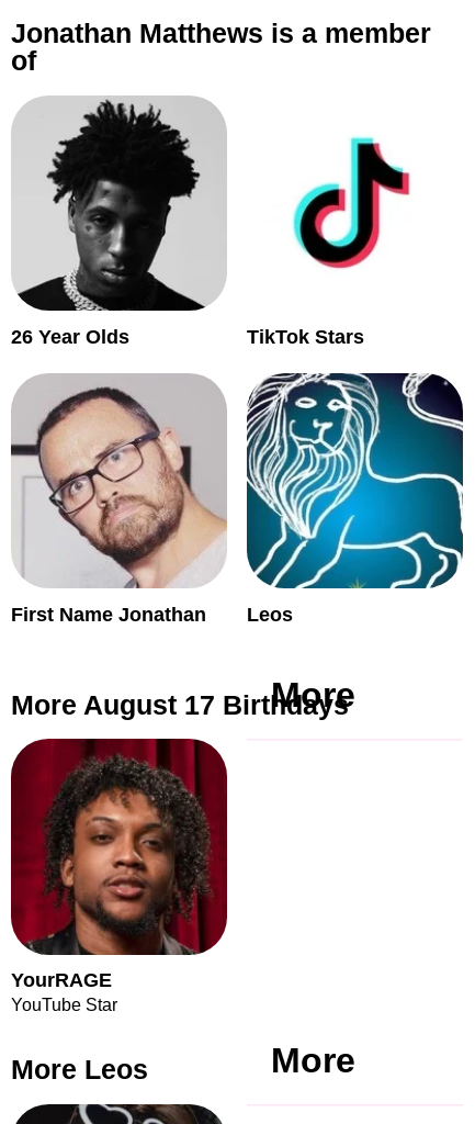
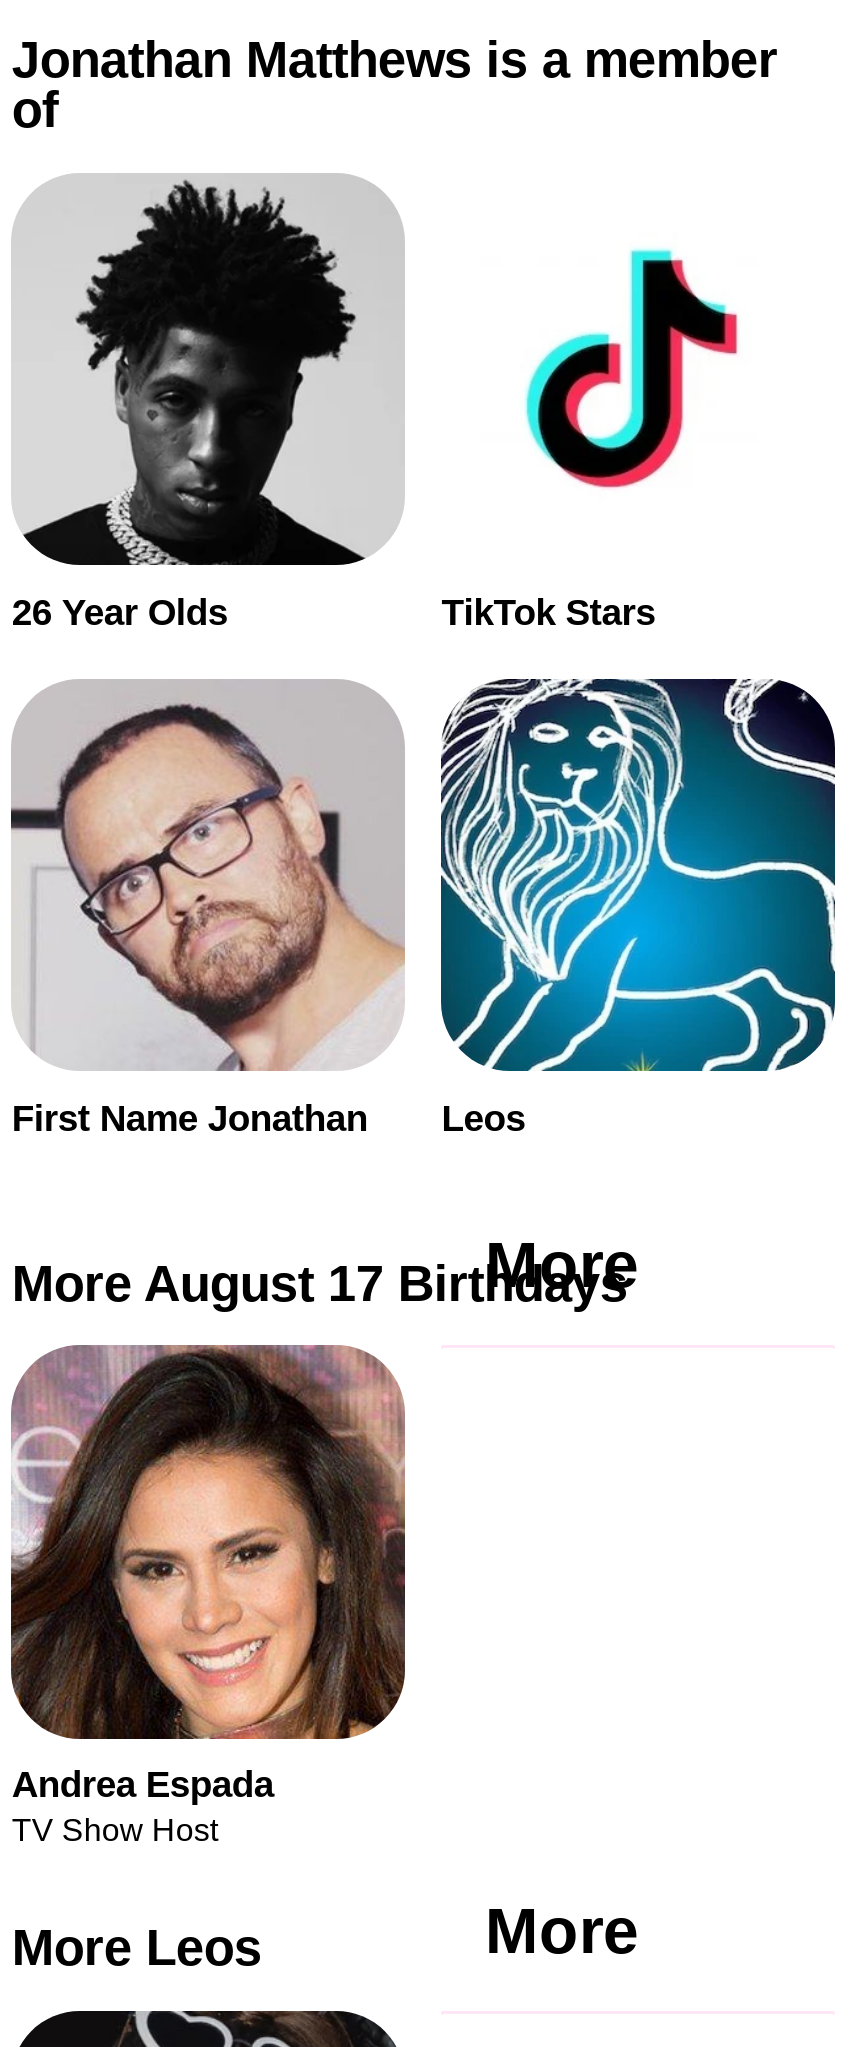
- [image]
- YourRAGE
- YouTube Star
+ [image]
+ Andrea Espada
+ TV Show Host
